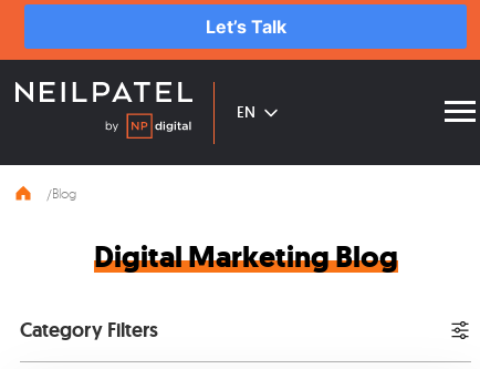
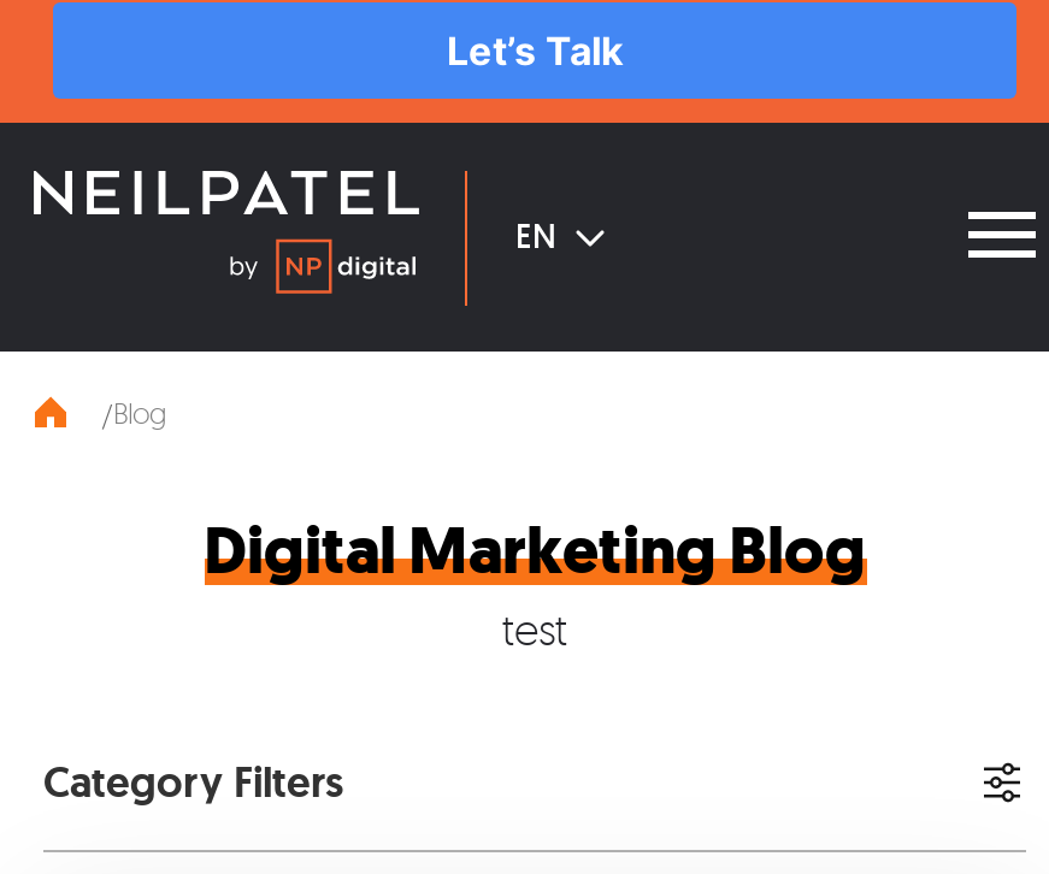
+ test
